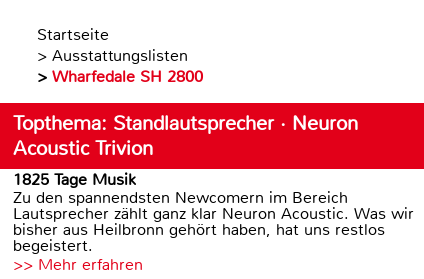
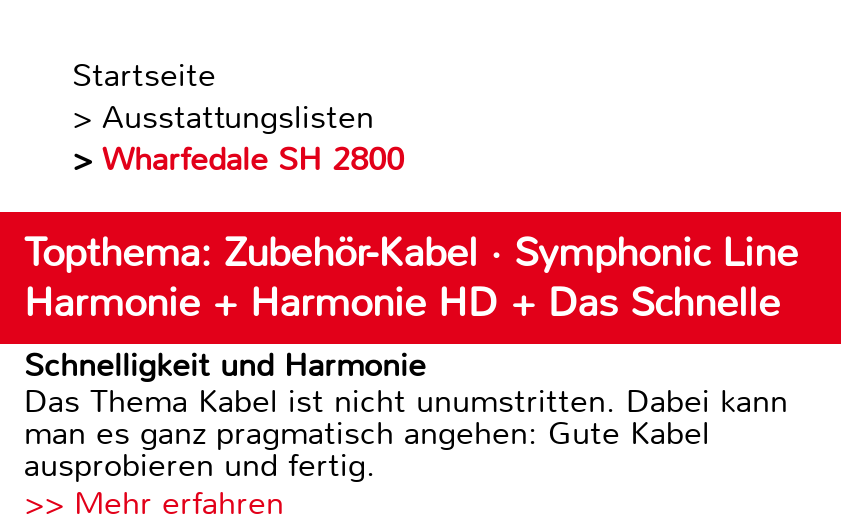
- Topthema: Standlautsprecher · Neuron
- Acoustic Trivion
- 1825 Tage Musik
- Zu den spannendsten Newcomern im Bereich
- Lautsprecher zählt ganz klar Neuron Acoustic. Was wir
- bisher aus Heilbronn gehört haben, hat uns restlos
- begeistert.
+ Topthema: Zubehör-Kabel · Symphonic Line
+ Harmonie + Harmonie HD + Das Schnelle
+ Schnelligkeit und Harmonie
+ Das Thema Kabel ist nicht unumstritten. Dabei kann
+ man es ganz pragmatisch angehen: Gute Kabel
+ ausprobieren und fertig.
